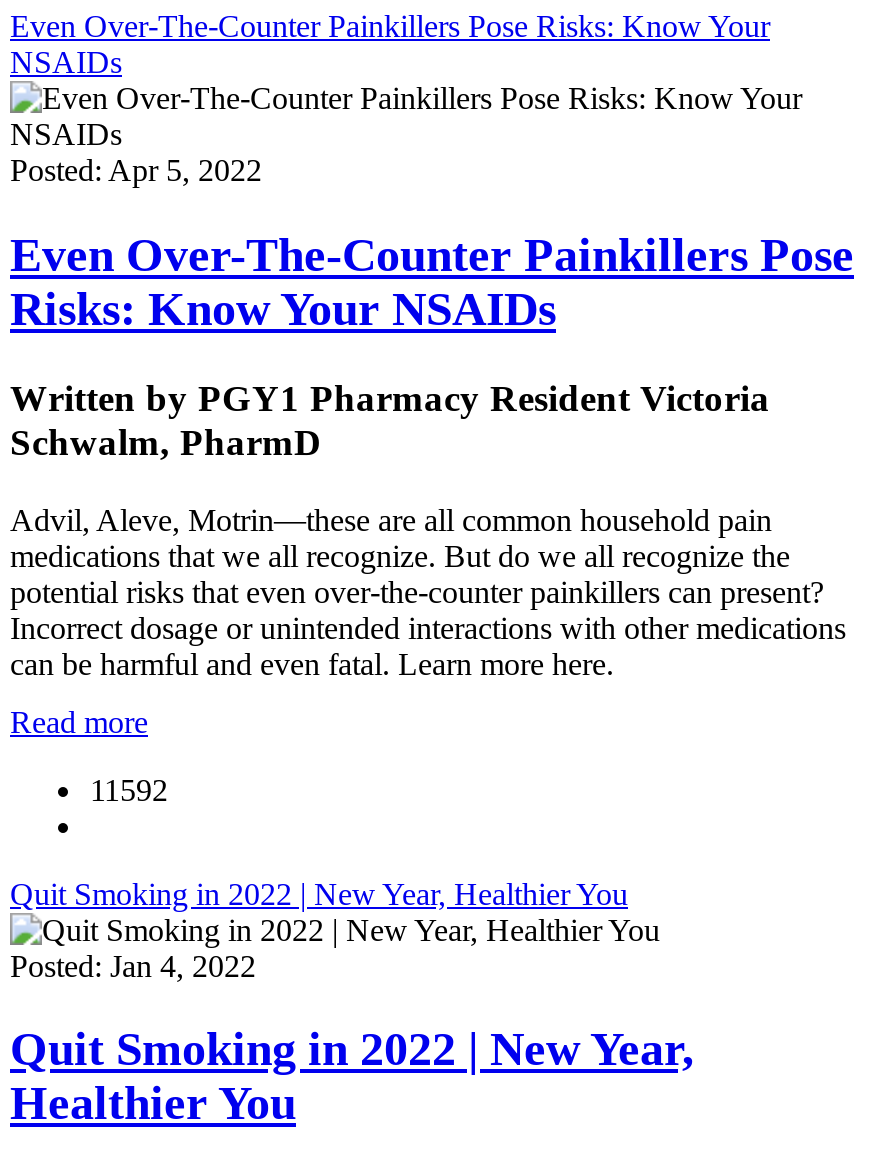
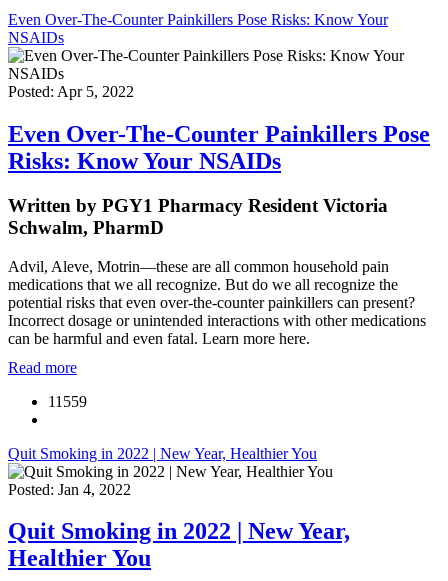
- 11592
+ 11559
